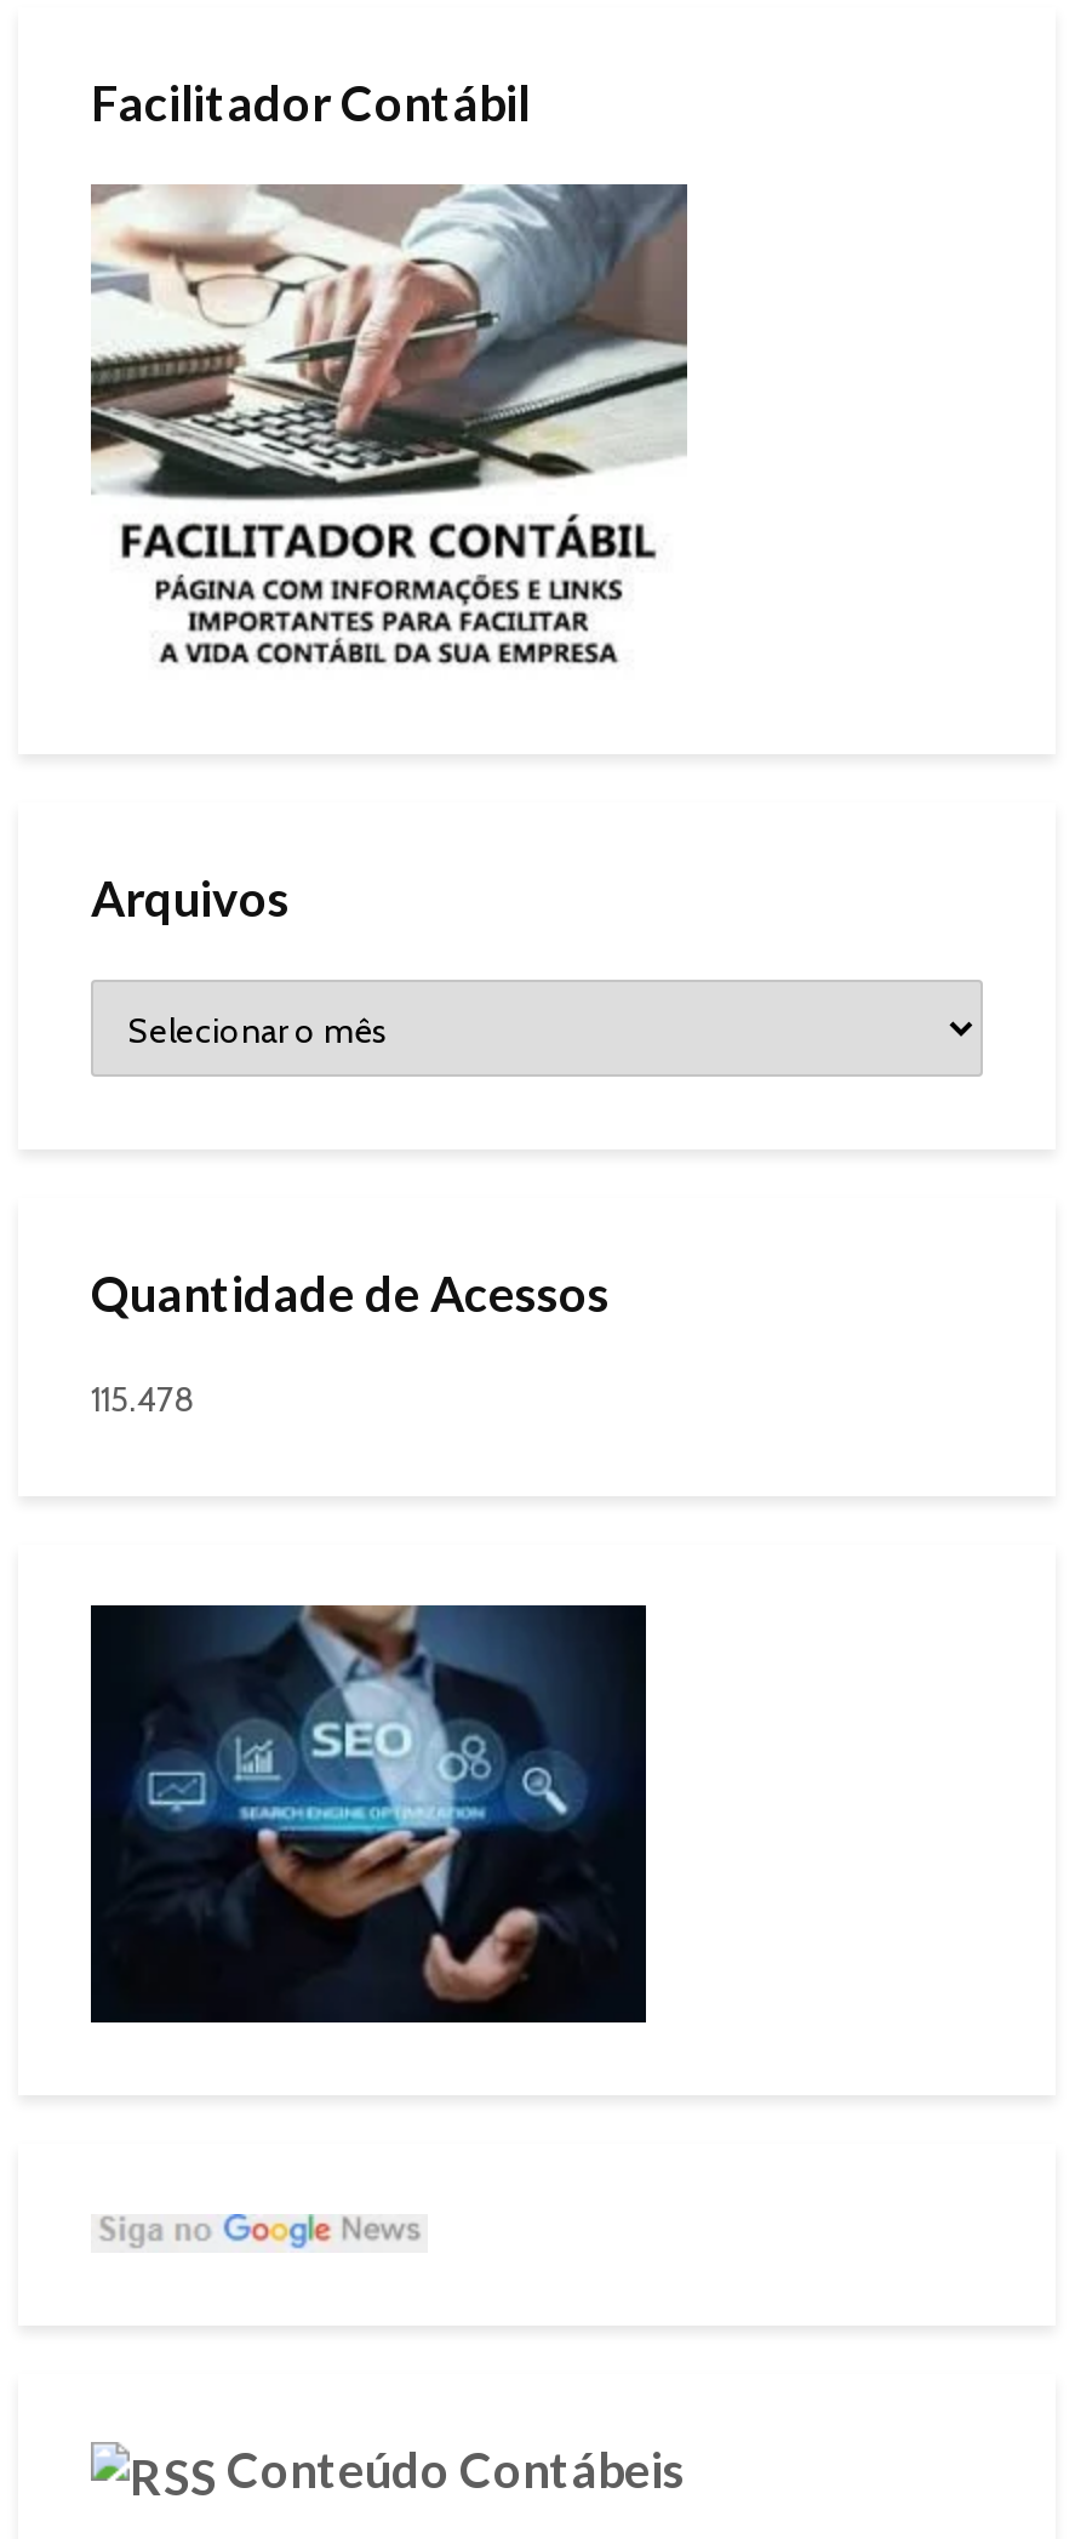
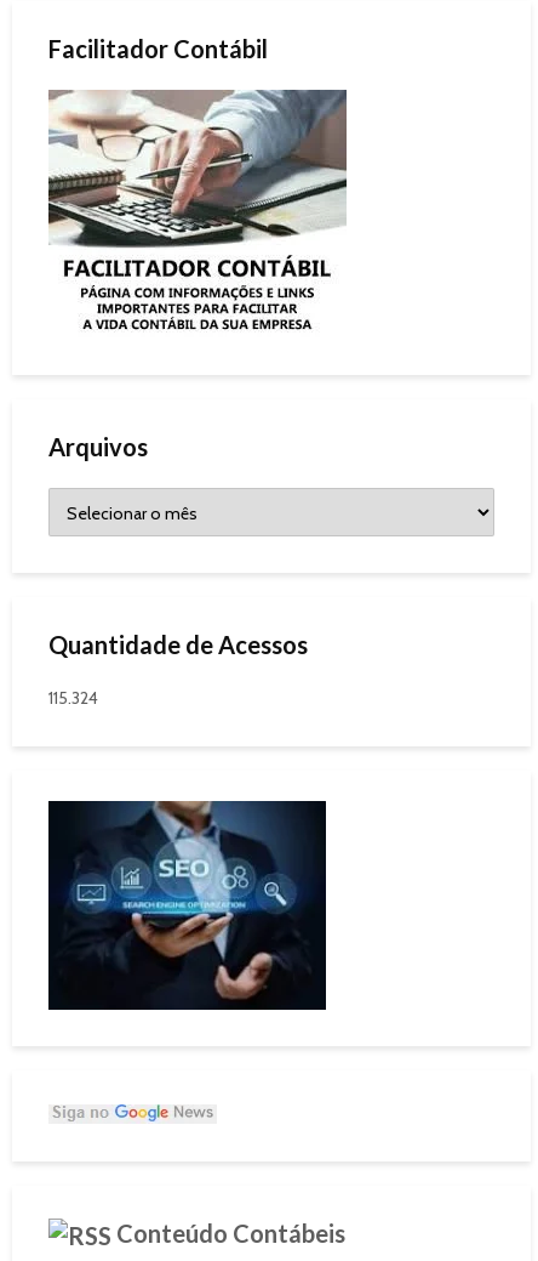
- 115.478
+ 115.324
